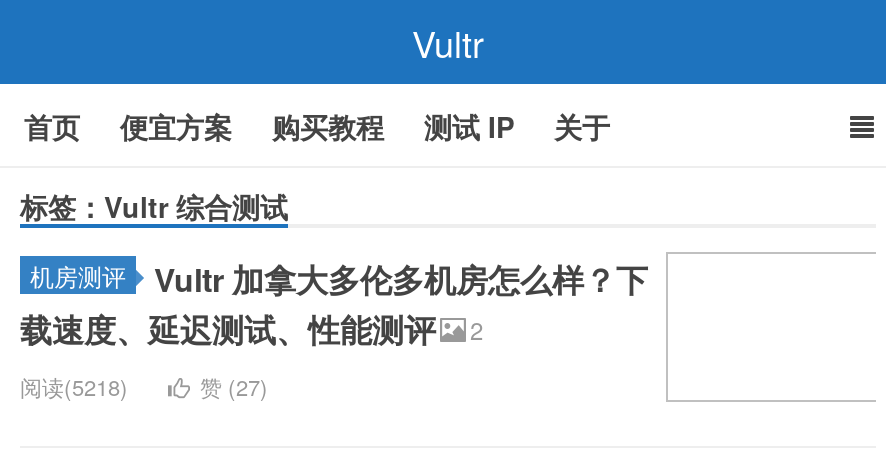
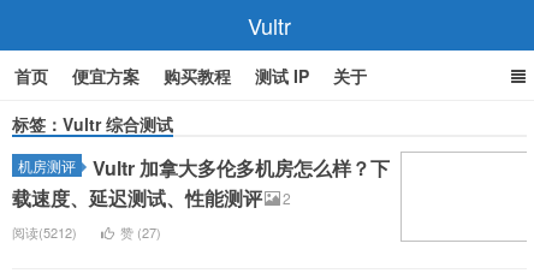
- 阅读(5218)
+ 阅读(5212)
